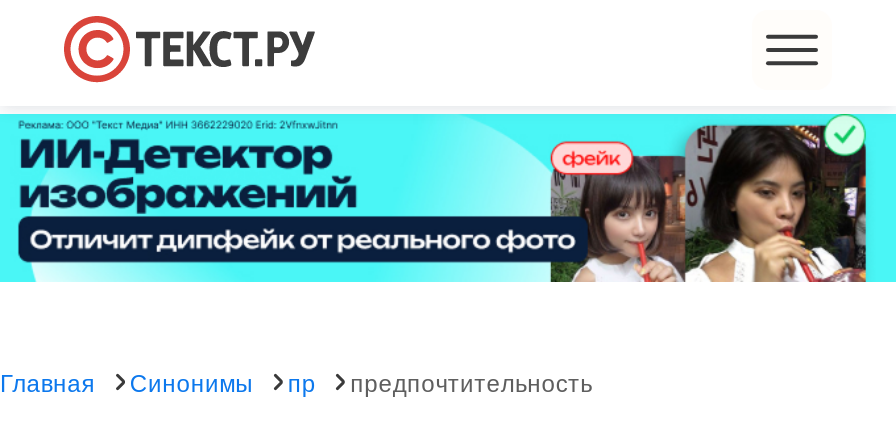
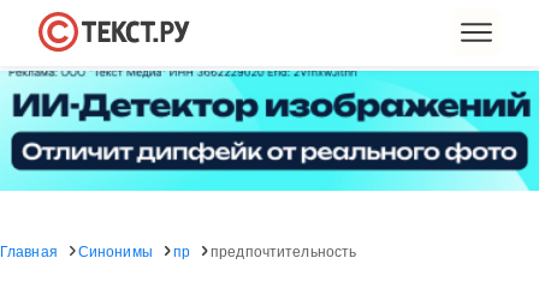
- [image]
+ [image]
